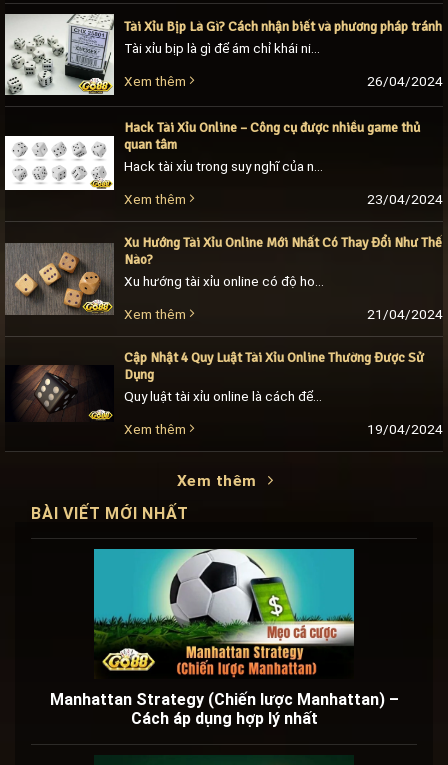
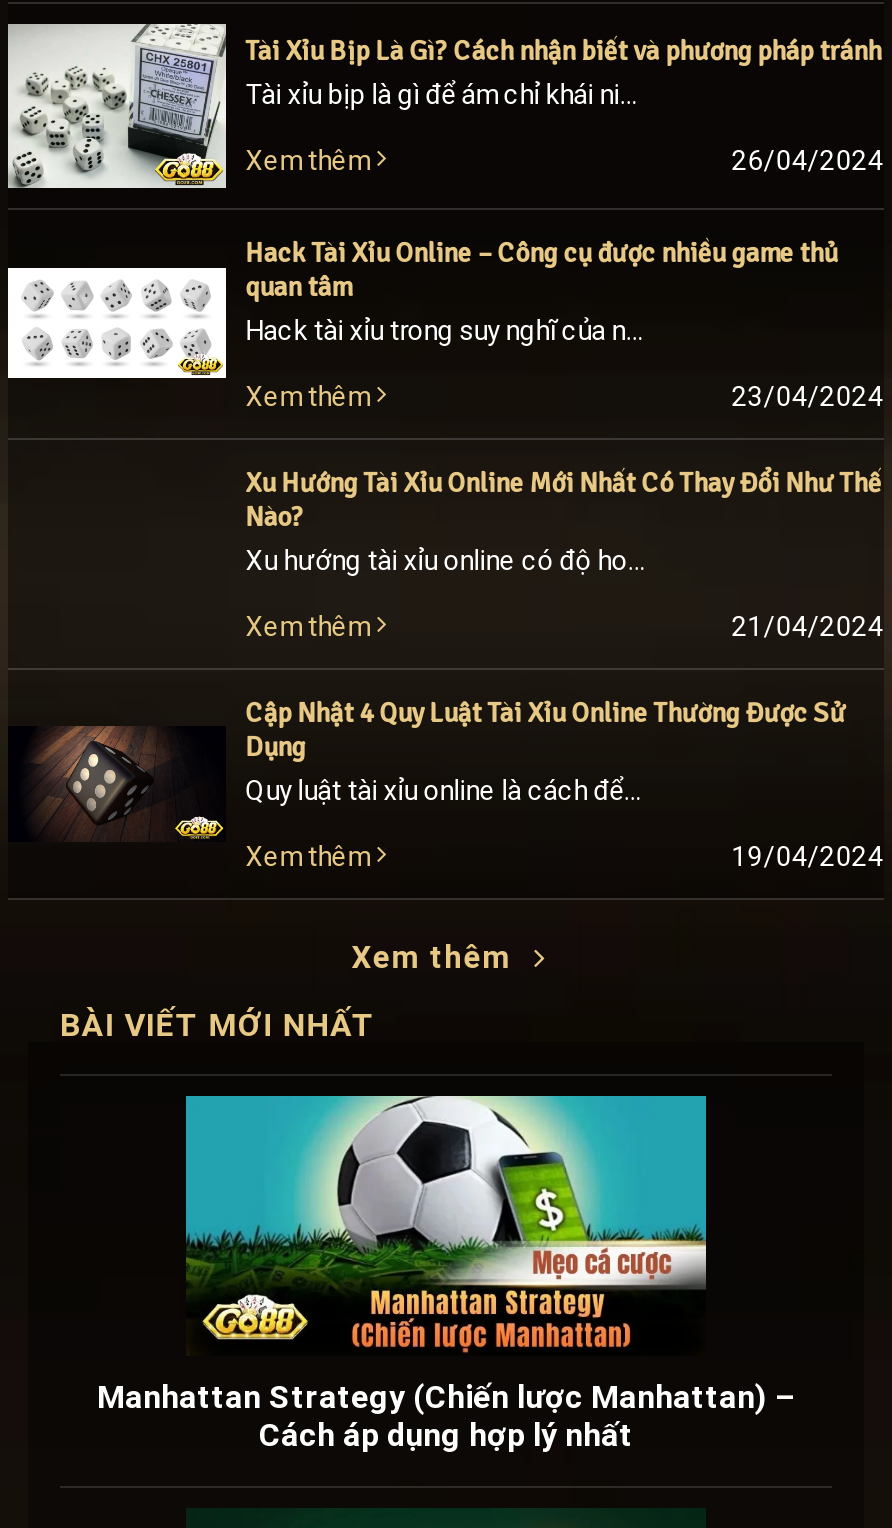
- [image]
